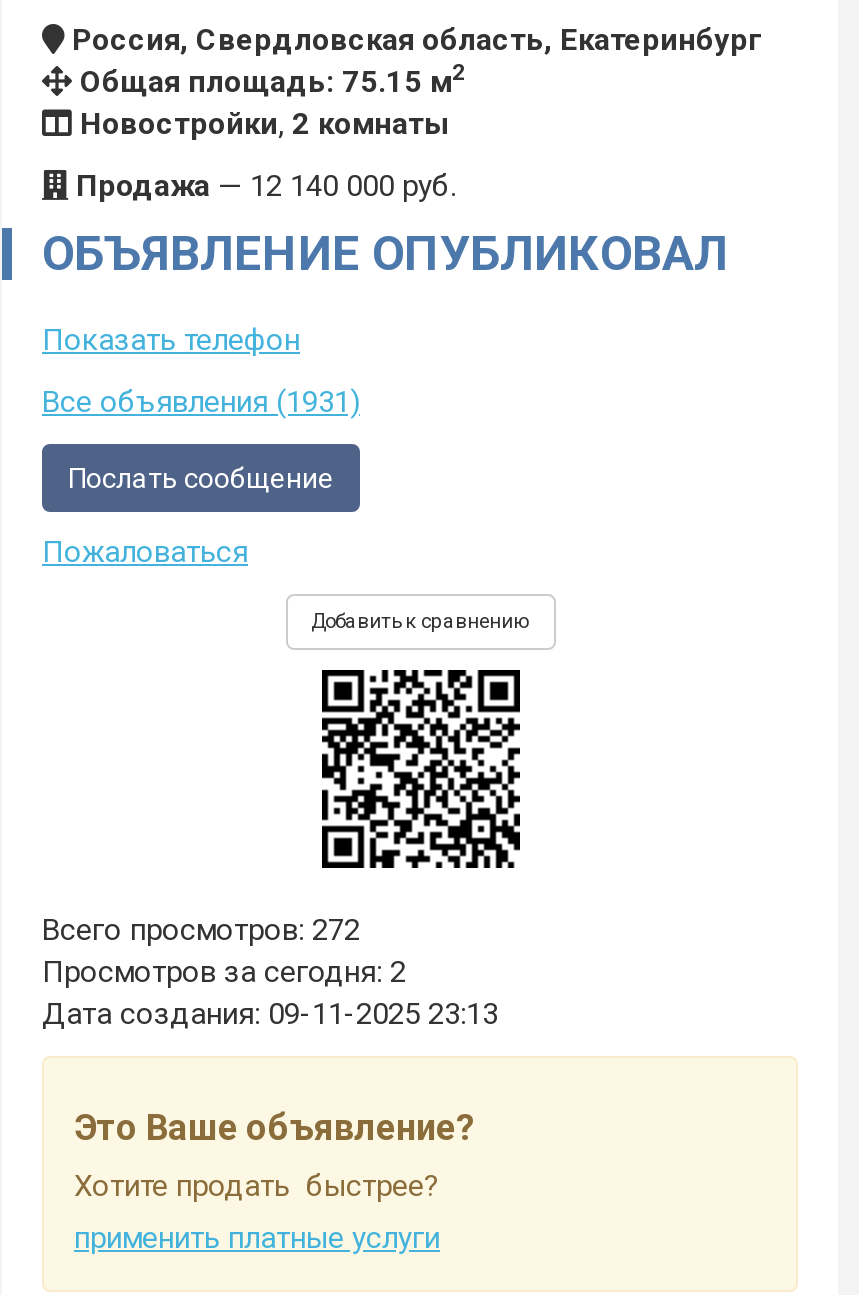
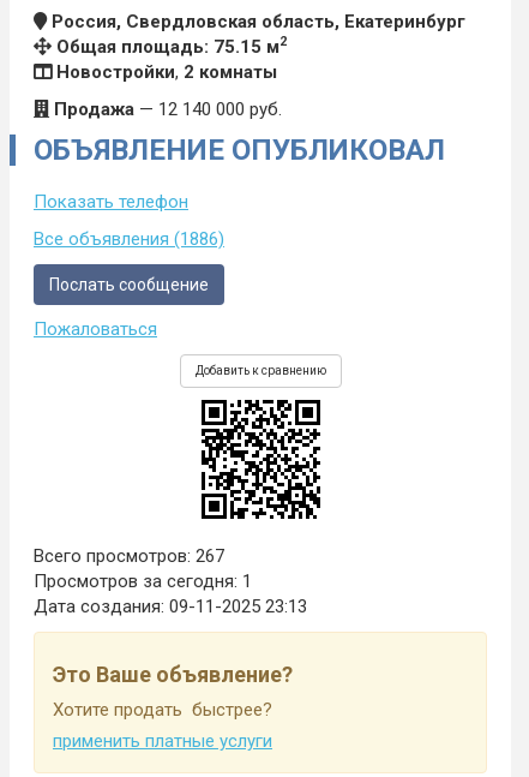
- Все объявления (1931)
+ Все объявления (1886)

- Всего просмотров: 272
+ Всего просмотров: 267

- Просмотров за сегодня: 2
+ Просмотров за сегодня: 1
